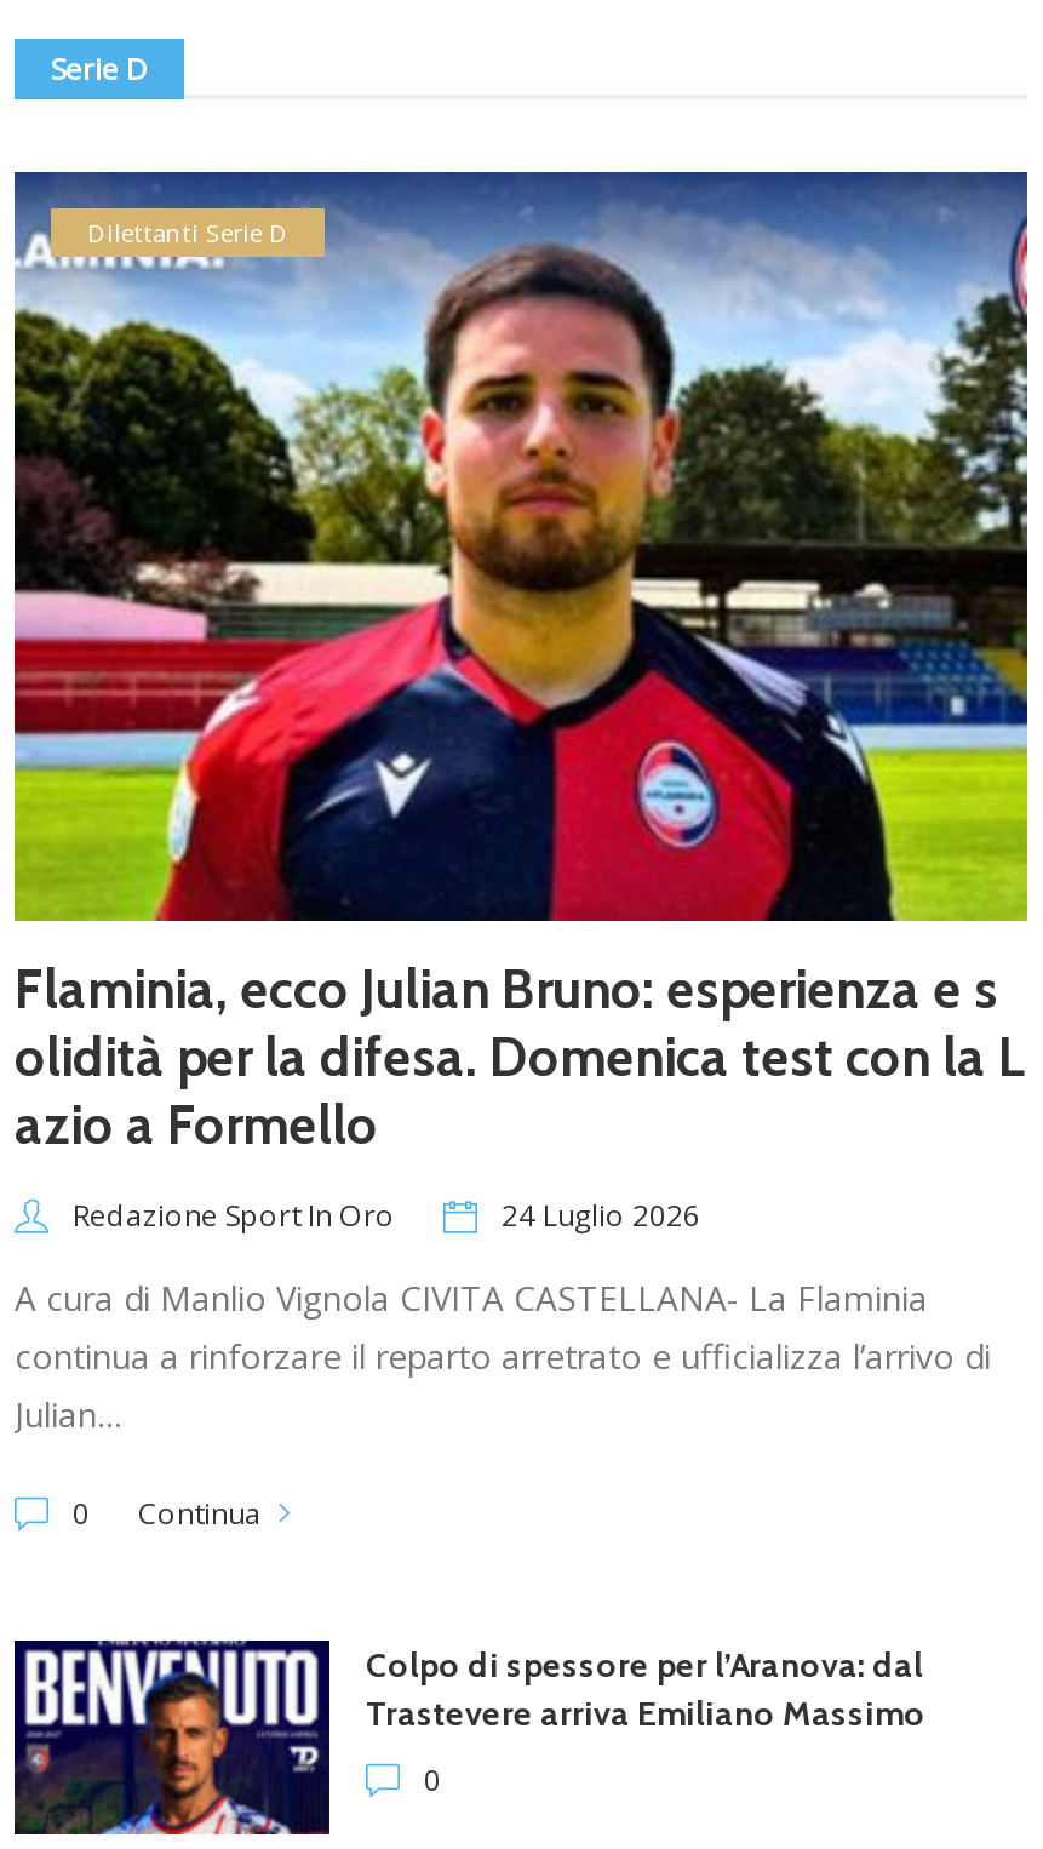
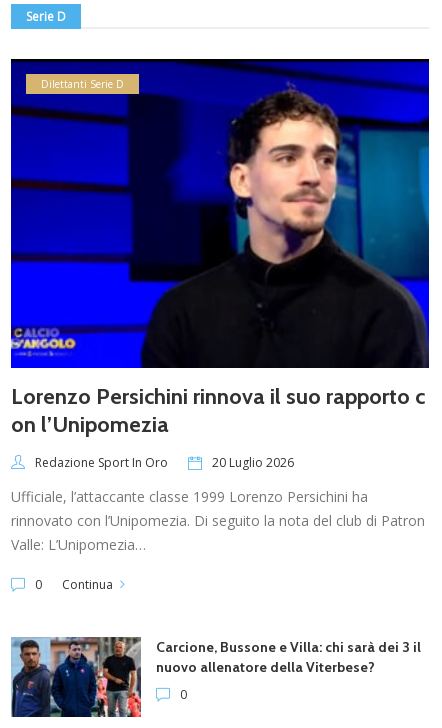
- [image]
- Flaminia, ecco Julian Bruno: esperienza e s
- olidità per la difesa. Domenica test con la L
- azio a Formello
+ [image]
+ Lorenzo Persichini rinnova il suo rapporto c
+ on l’Unipomezia

- 24 Luglio 2026
+ 20 Luglio 2026

- A cura di Manlio Vignola CIVITA CASTELLANA- La Flaminia
- continua a rinforzare il reparto arretrato e ufficializza l’arrivo di
- Julian…
+ Ufficiale, l’attaccante classe 1999 Lorenzo Persichini ha
+ rinnovato con l’Unipomezia. Di seguito la nota del club di Patron
+ Valle: L’Unipomezia…

- [image]
- Colpo di spessore per l’Aranova: dal
- Trastevere arriva Emiliano Massimo
+ [image]
+ Carcione, Bussone e Villa: chi sarà dei 3 il
+ nuovo allenatore della Viterbese?
